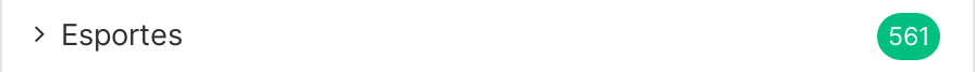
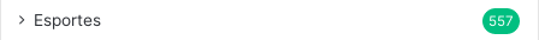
- 561
+ 557
